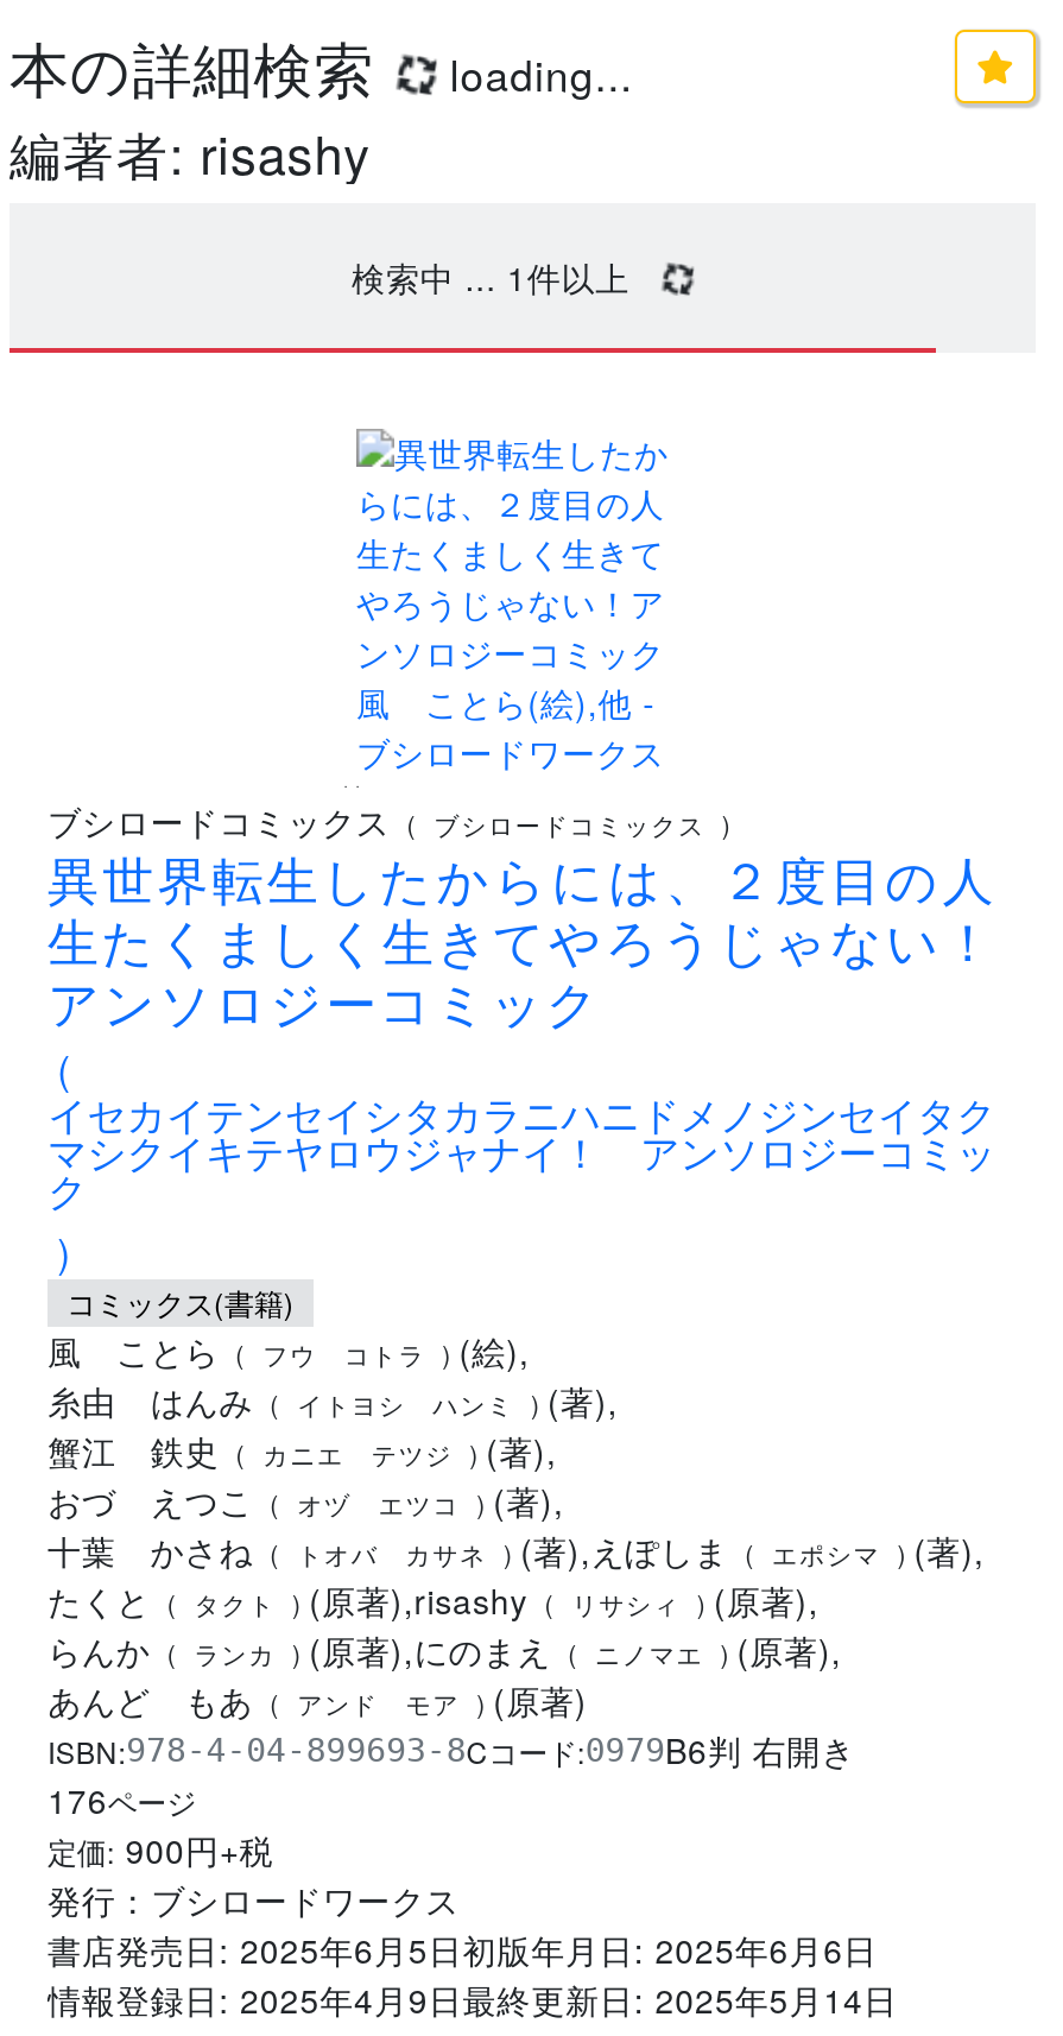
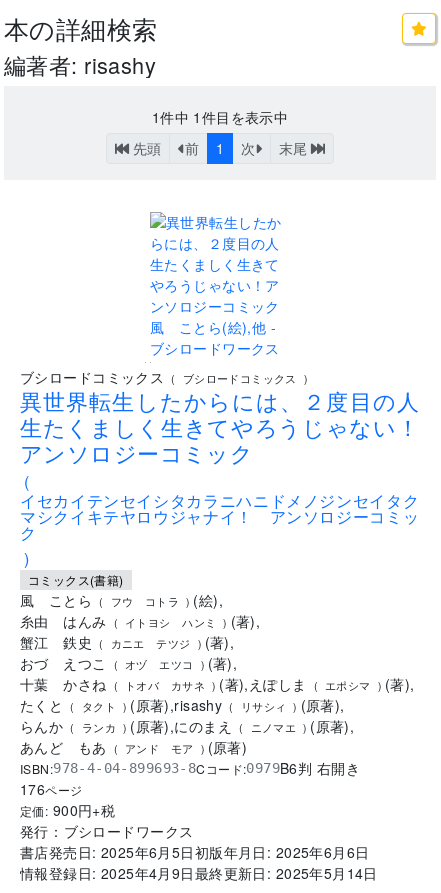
- loading...

- 検索中 ... 1件以上
+ 1件中1件目を表示中
+ 先頭
+ 前
+ 1
+ 次
+ 末尾
